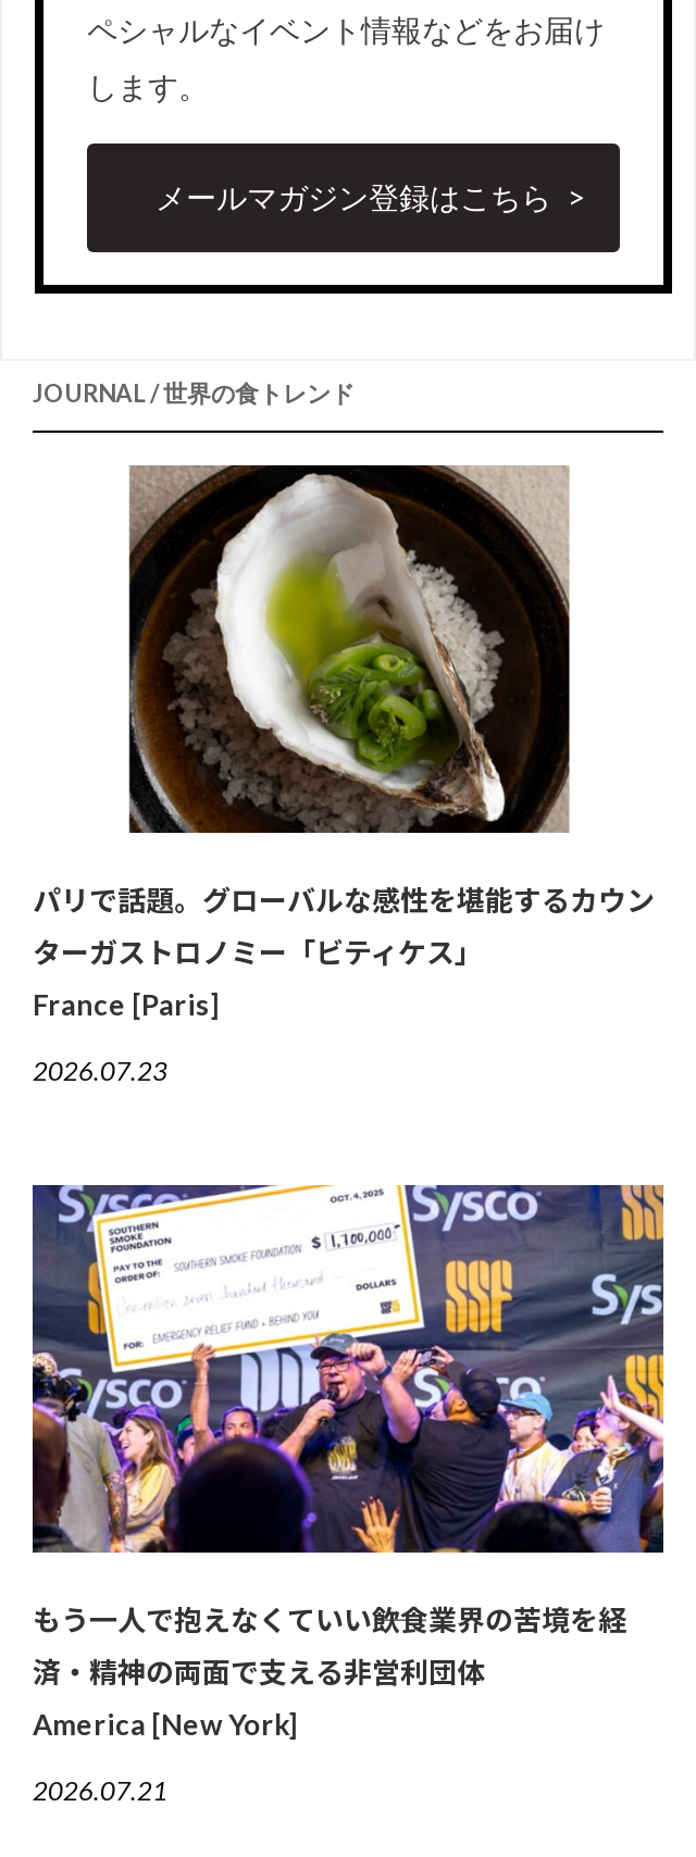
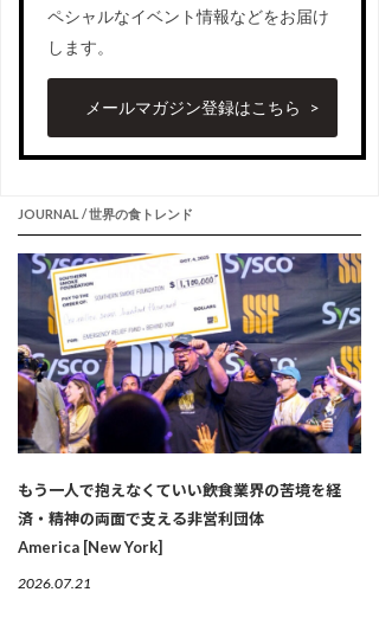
- [image]
- パリで話題。グローバルな感性を堪能するカウン
- ターガストロノミー「ビティケス」
- France [Paris]
- 2026.07.23
